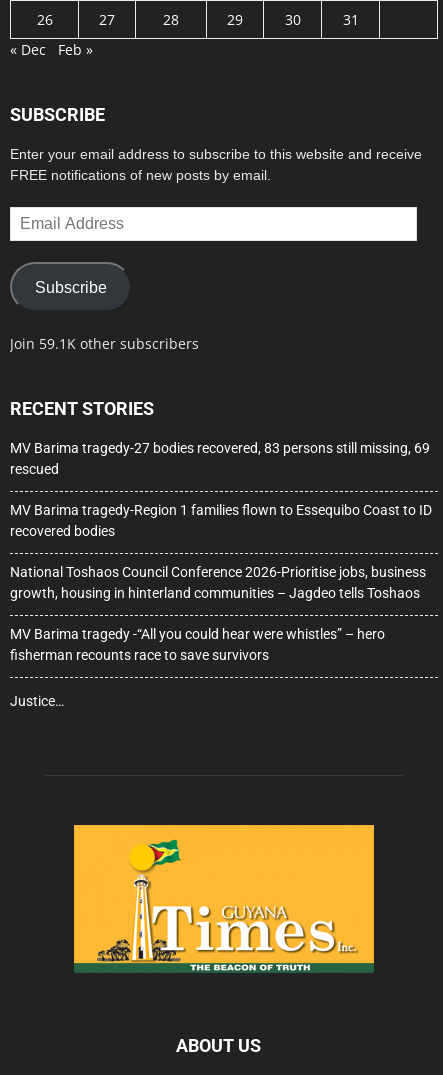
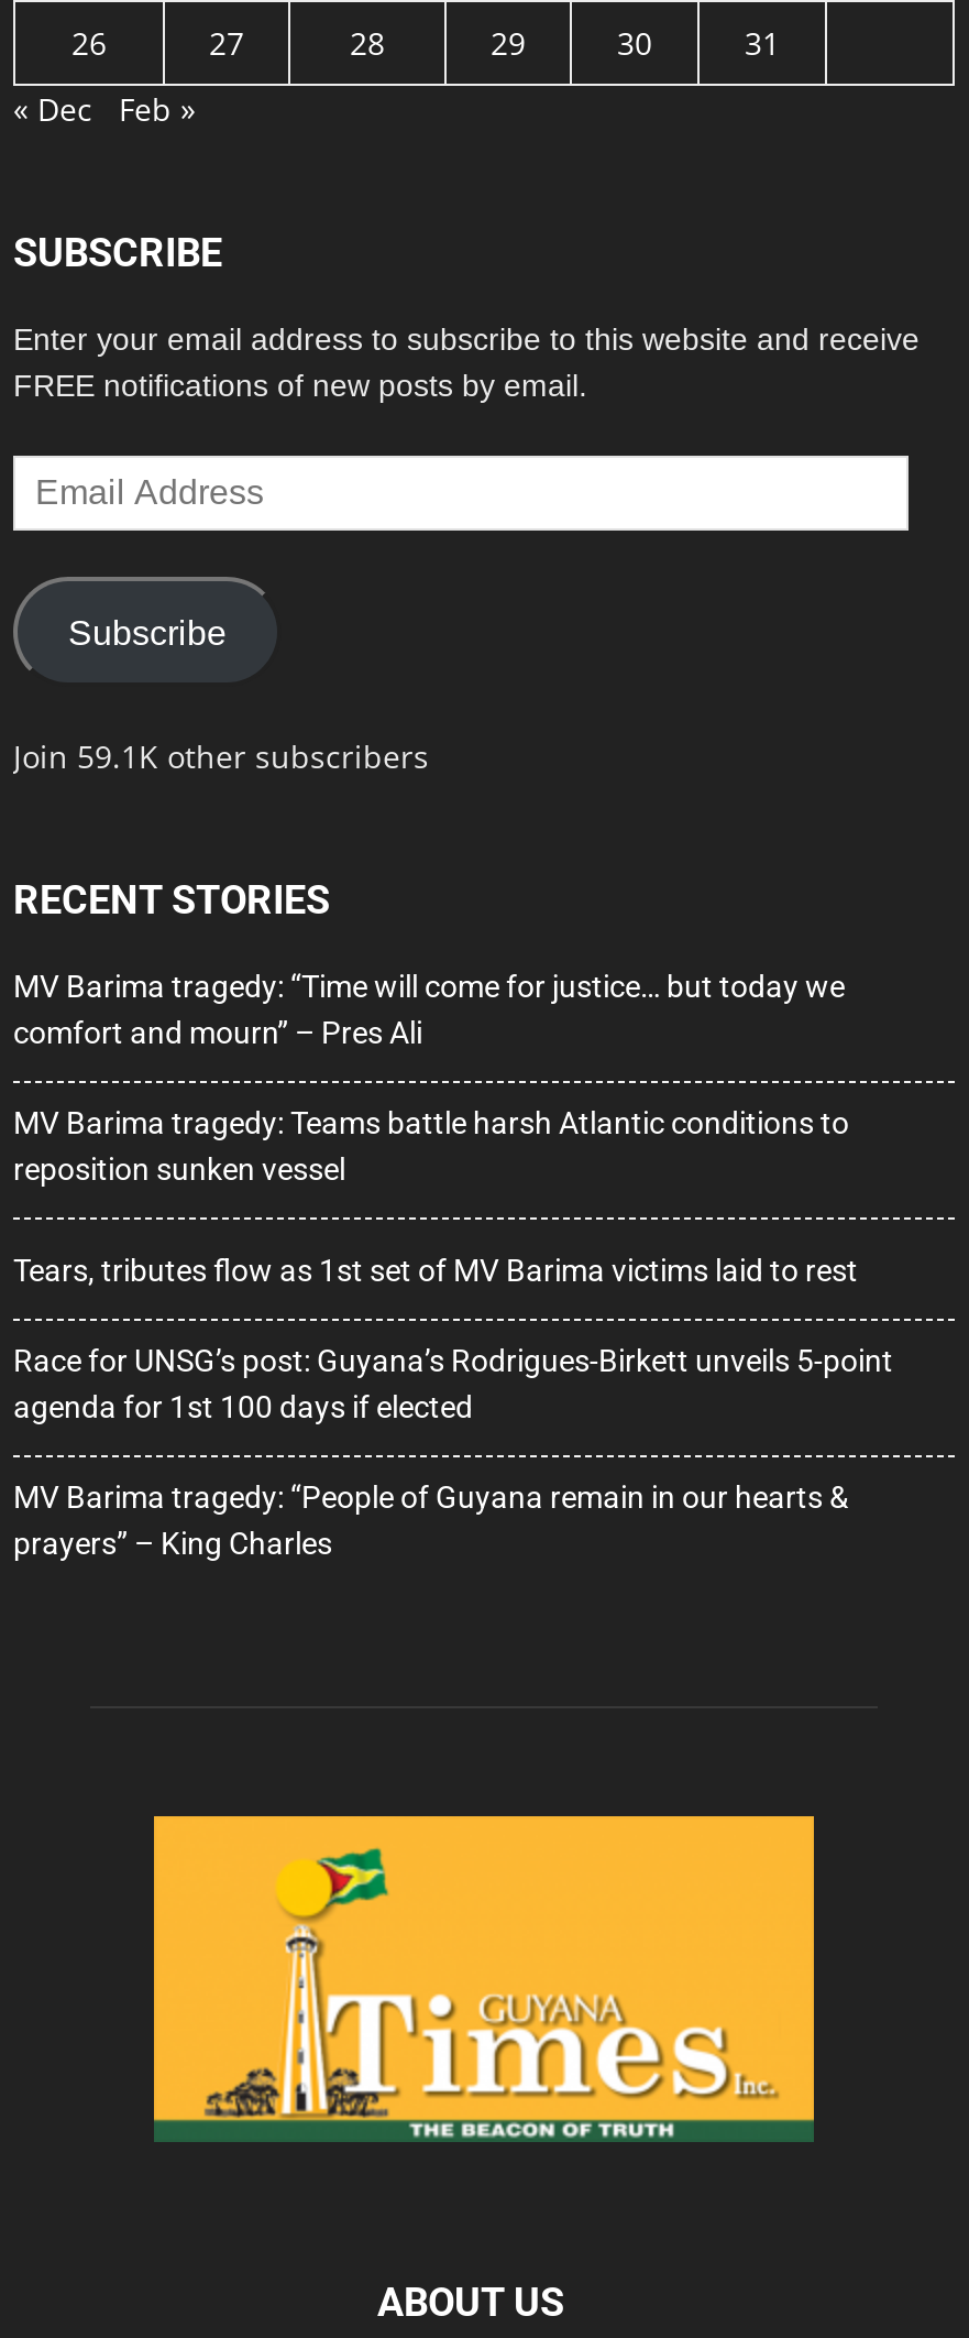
- MV Barima tragedy-27 bodies recovered, 83 persons still missing, 69
- rescued
+ MV Barima tragedy: “Time will come for justice… but today we
+ comfort and mourn” – Pres Ali

- MV Barima tragedy-Region 1 families flown to Essequibo Coast to ID
- recovered bodies
+ MV Barima tragedy: Teams battle harsh Atlantic conditions to
+ reposition sunken vessel

- National Toshaos Council Conference 2026-Prioritise jobs, business
- growth, housing in hinterland communities – Jagdeo tells Toshaos
+ Tears, tributes flow as 1st set of MV Barima victims laid to rest

- MV Barima tragedy -“All you could hear were whistles” – hero
- fisherman recounts race to save survivors
+ Race for UNSG’s post: Guyana’s Rodrigues-Birkett unveils 5-point
+ agenda for 1st 100 days if elected

- Justice…
+ MV Barima tragedy: “People of Guyana remain in our hearts &
+ prayers” – King Charles
